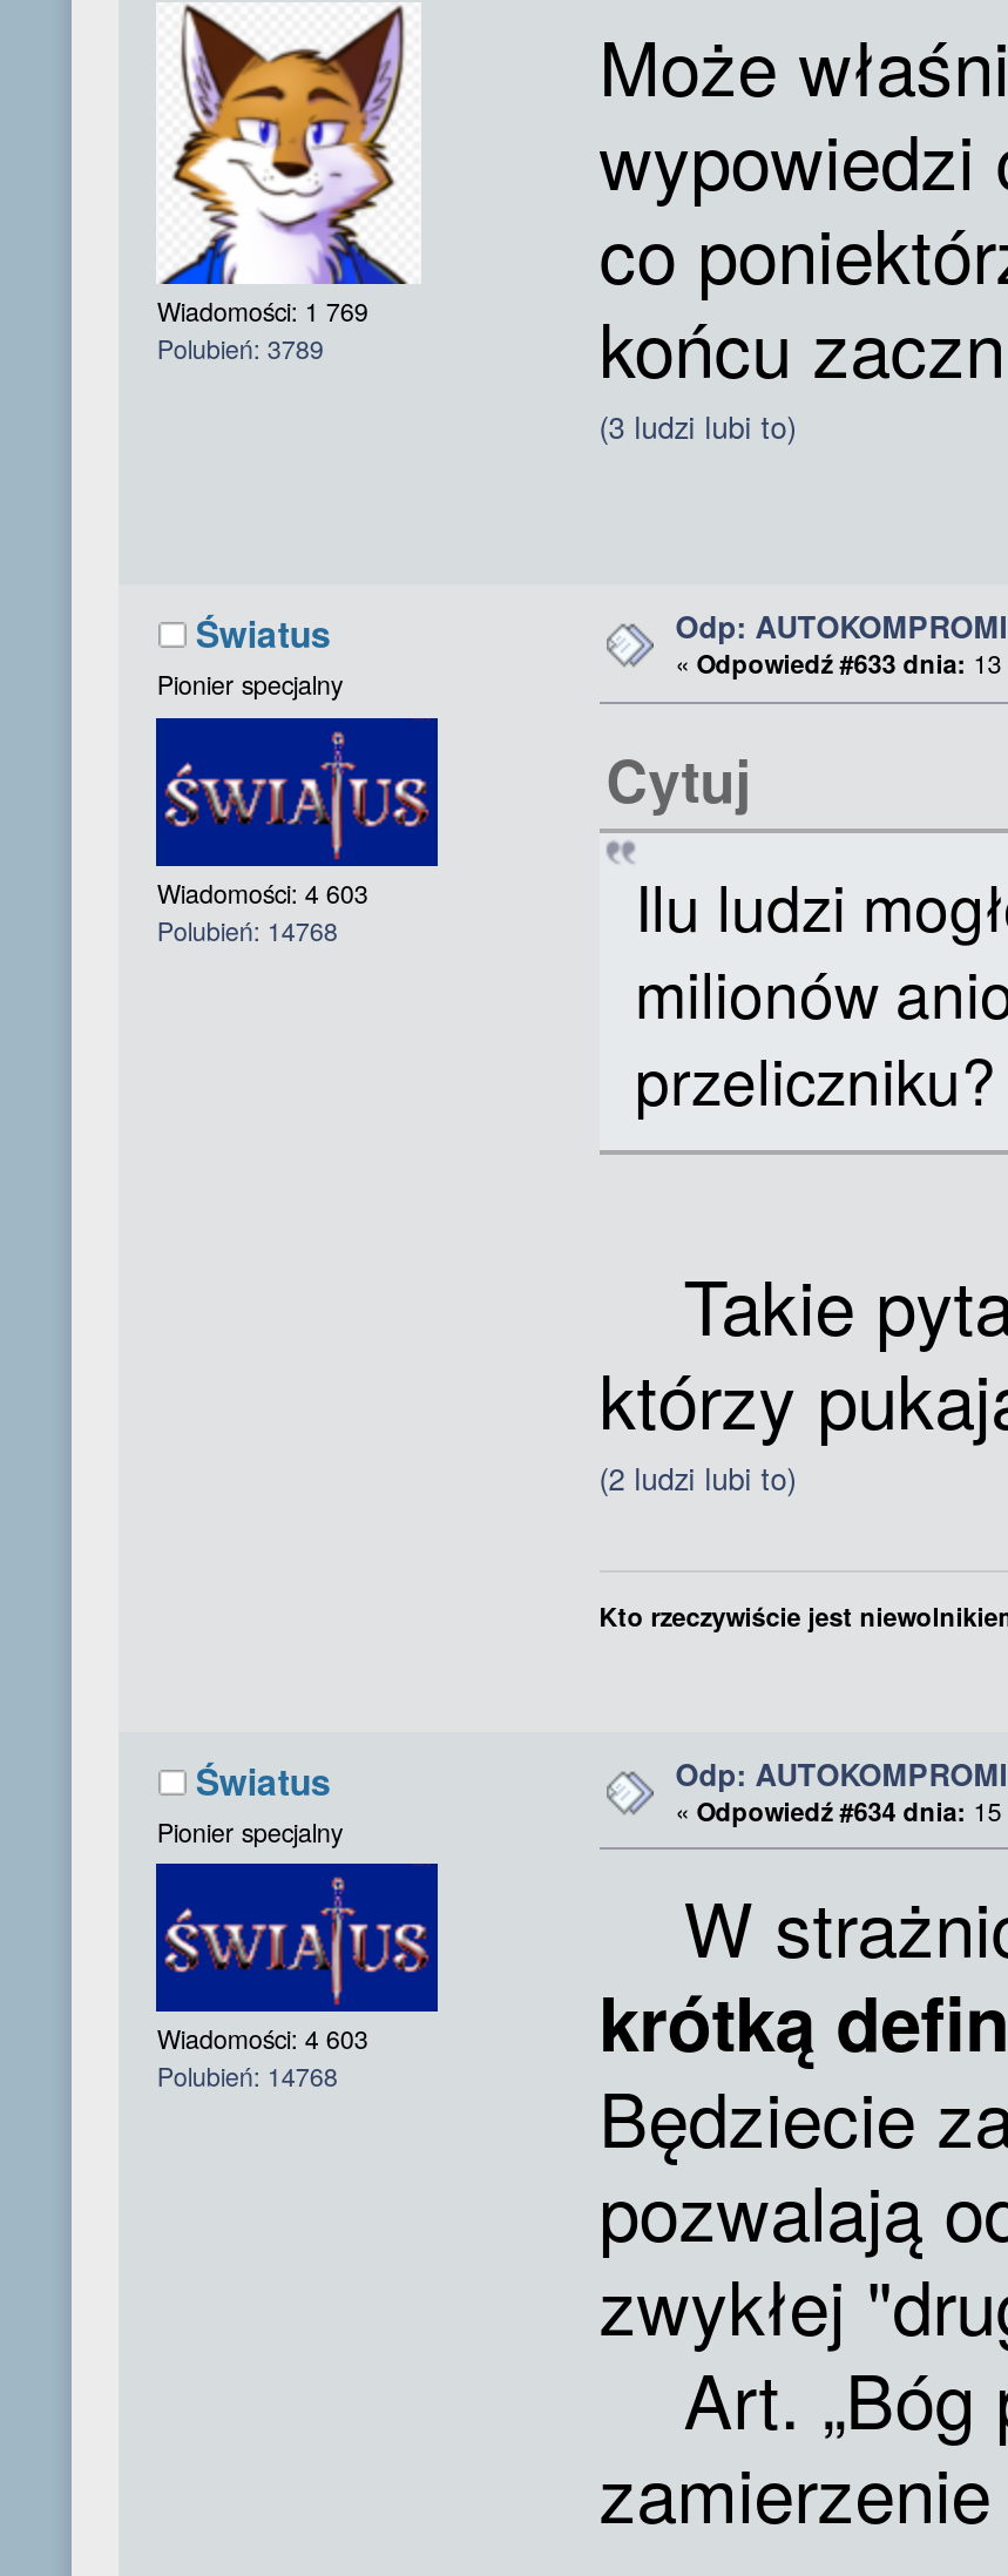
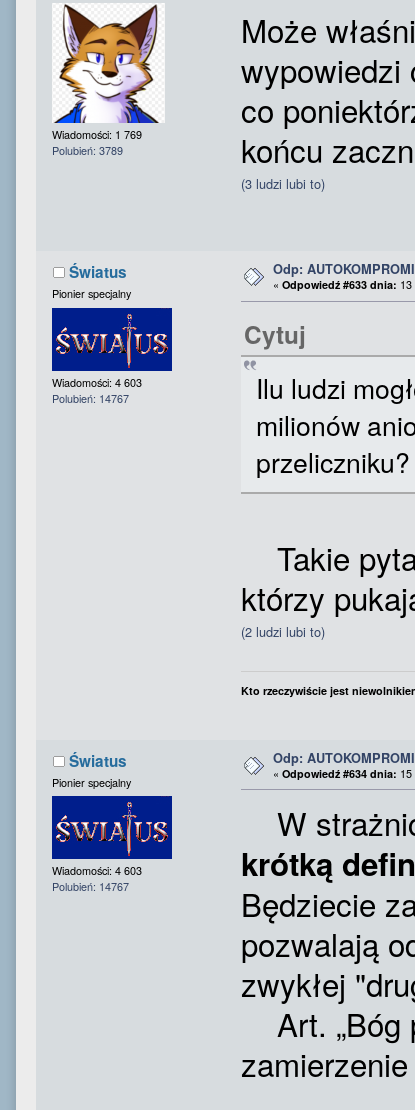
- Polubień: 14768
+ Polubień: 14767

- Polubień: 14768
+ Polubień: 14767
